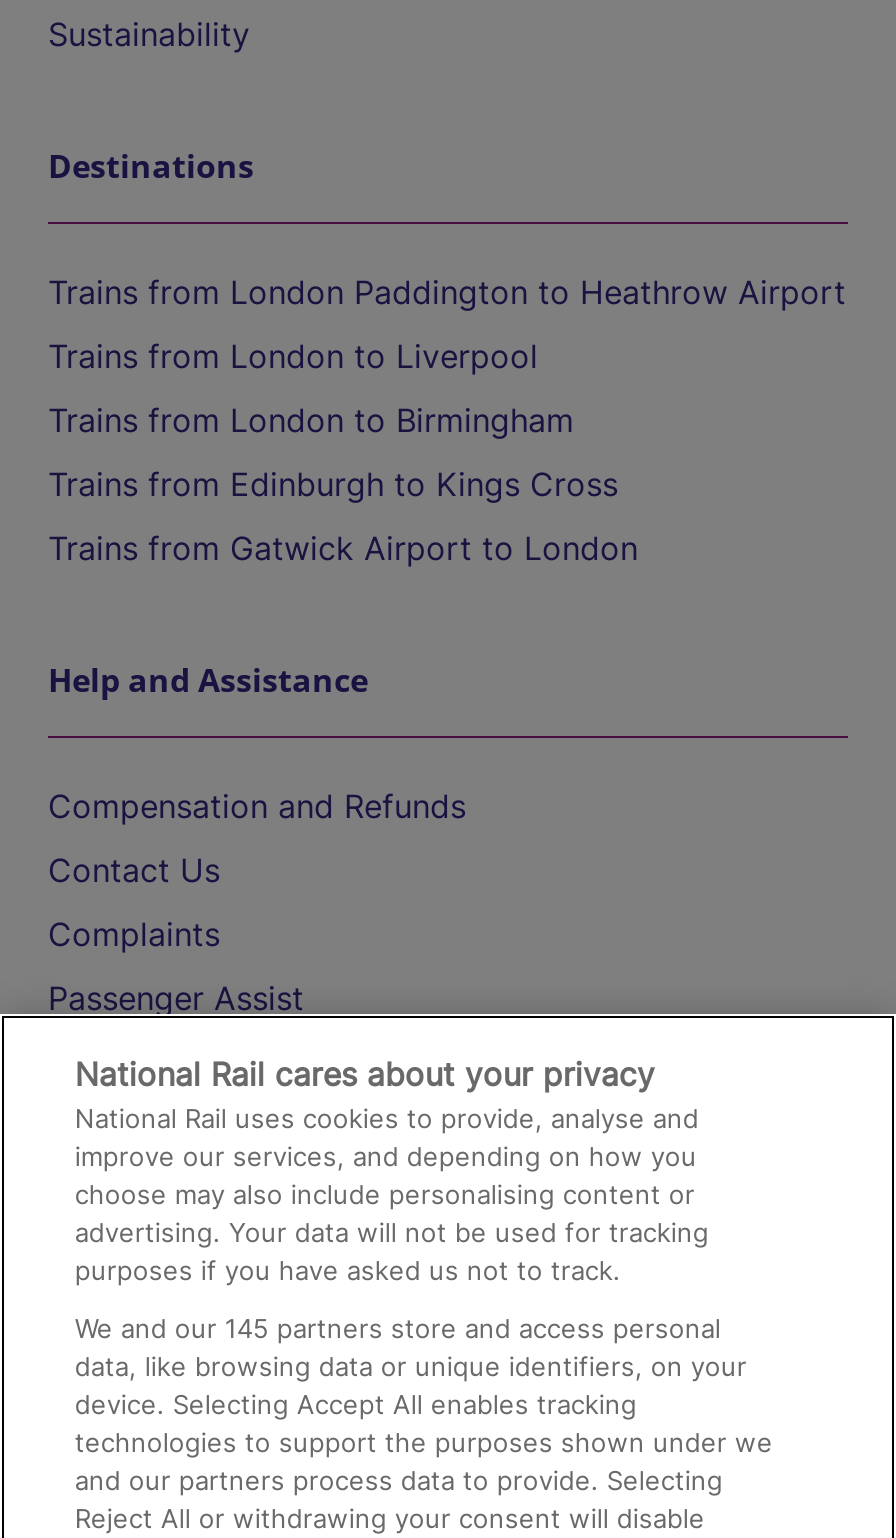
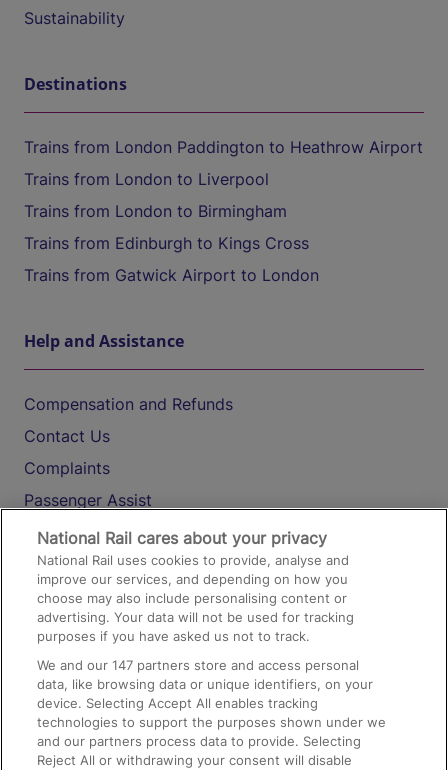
- We and our 145 partners store and access personal
+ We and our 147 partners store and access personal
